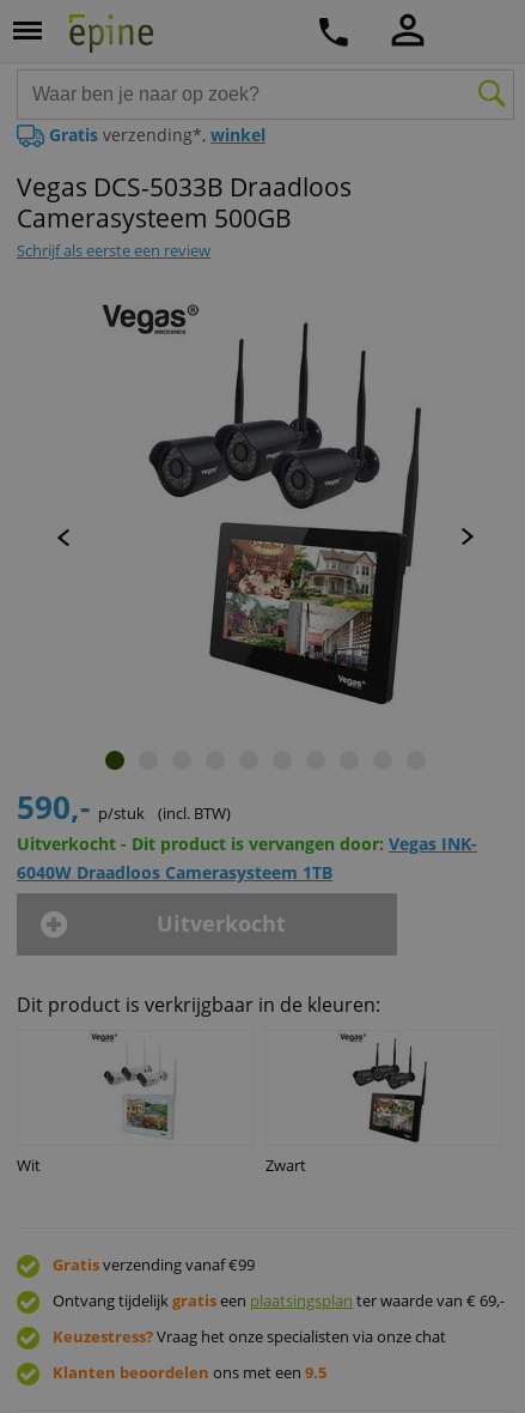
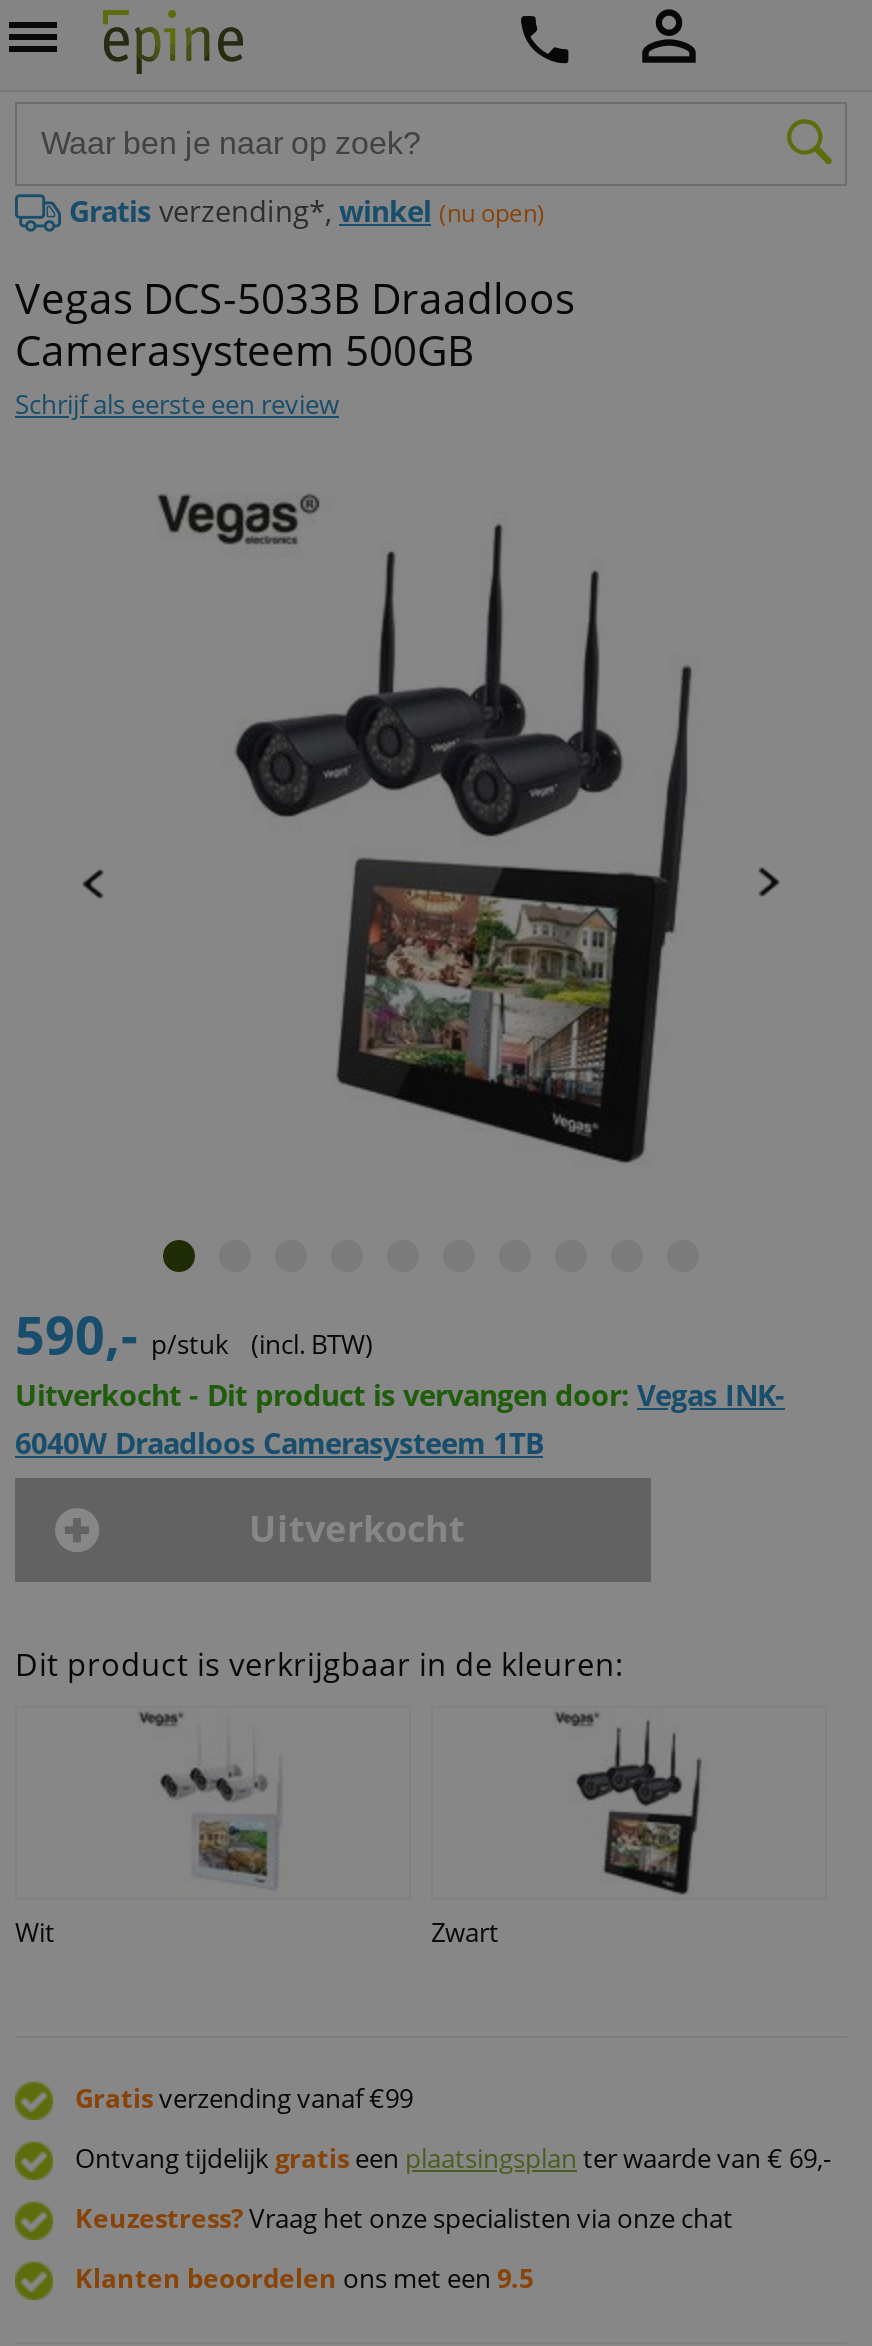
- Gratis verzending*, winkel
+ Gratis verzending*, winkel (nu open)
